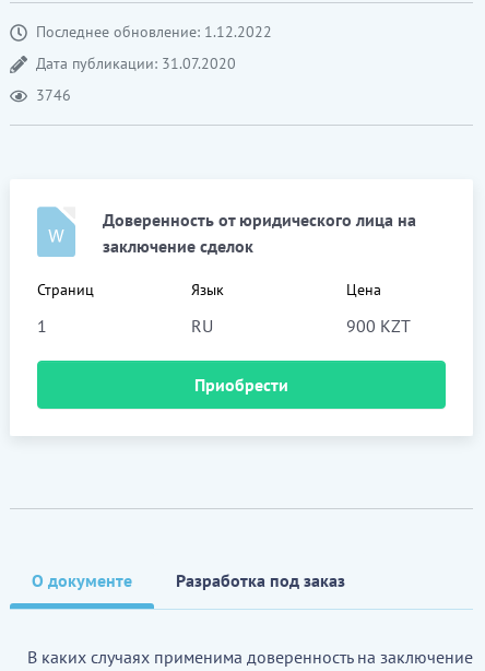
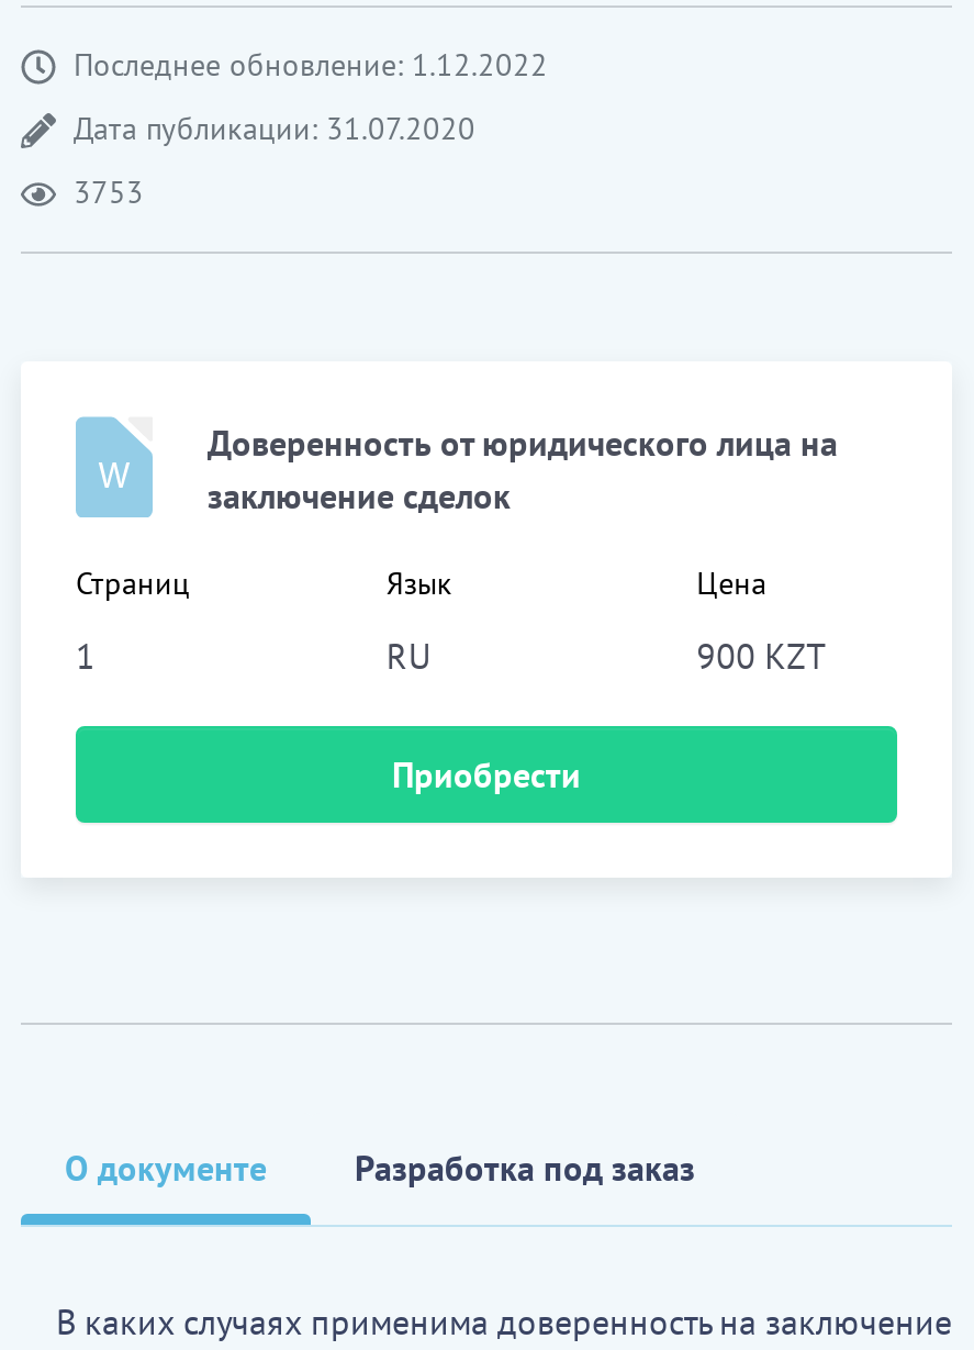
- 3746
+ 3753
